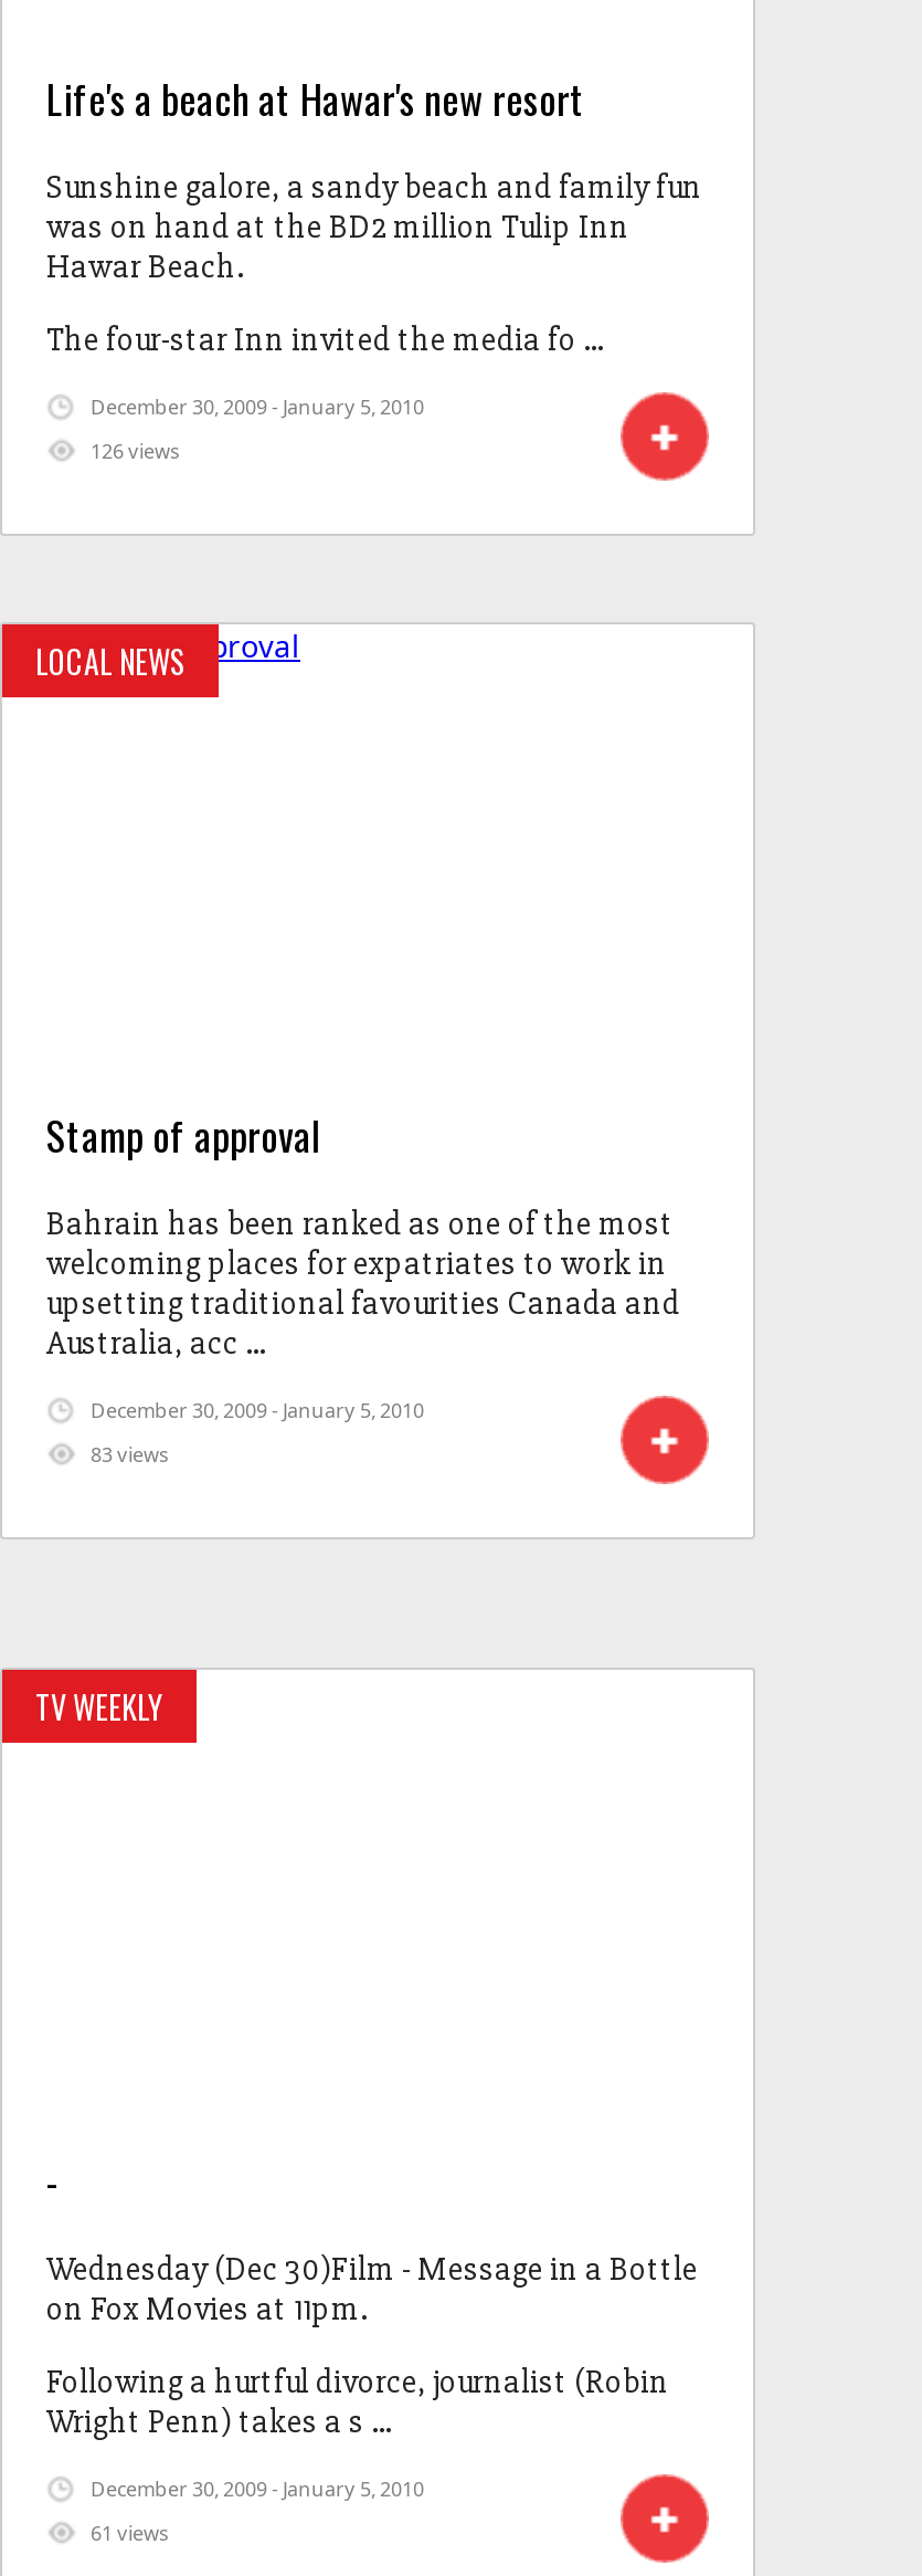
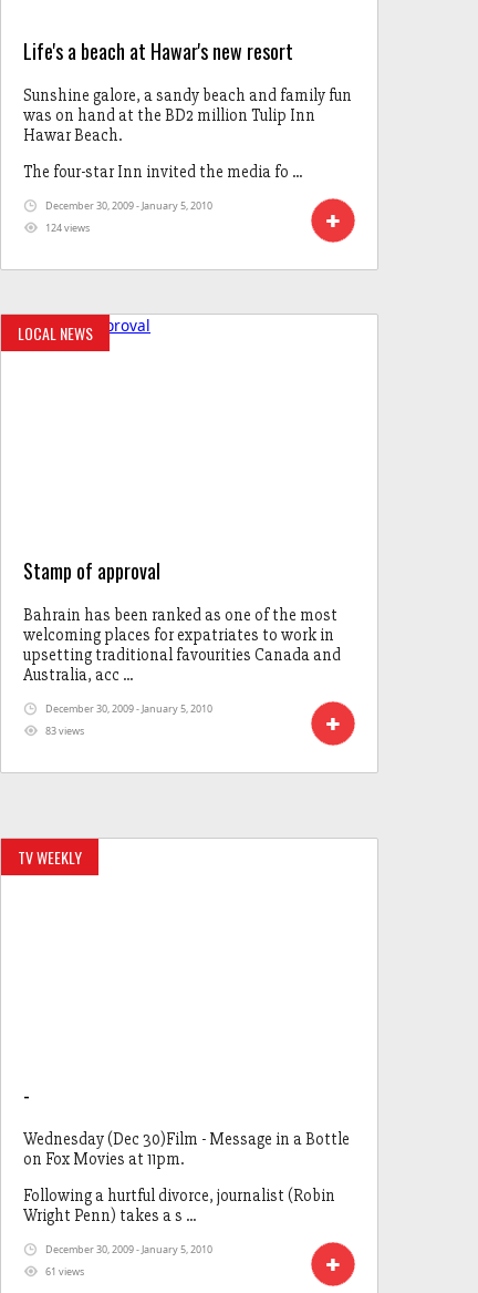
- 126 views
+ 124 views
